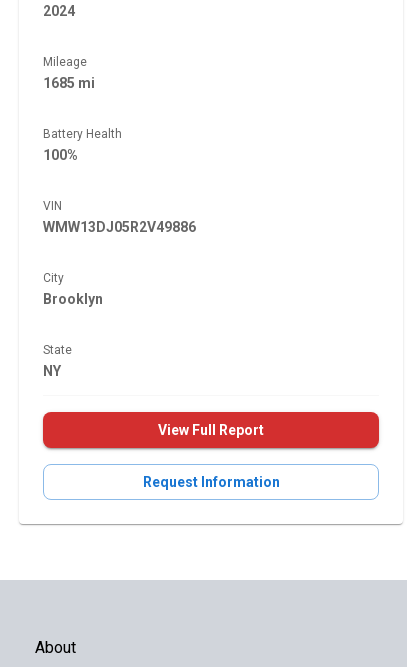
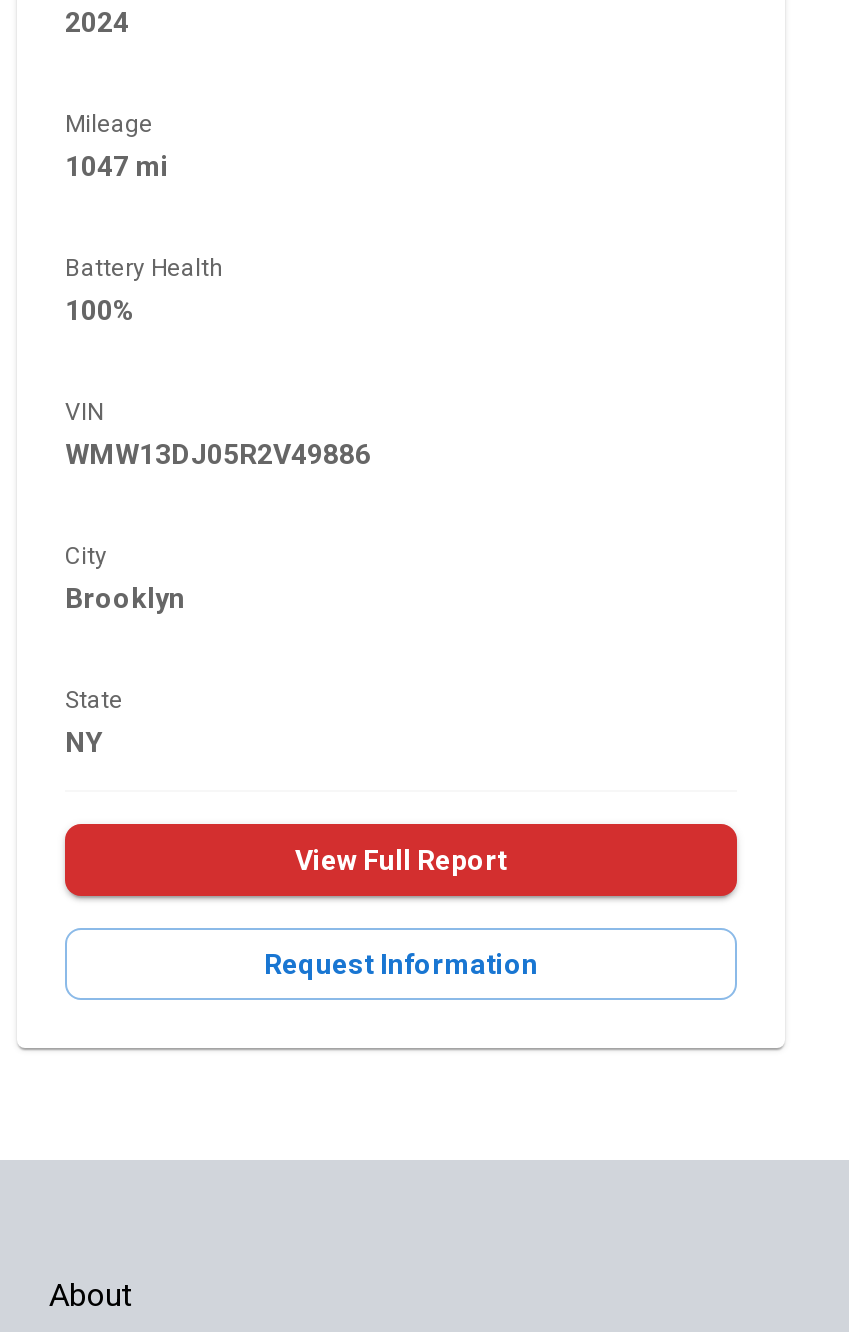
- 1685 mi
+ 1047 mi
